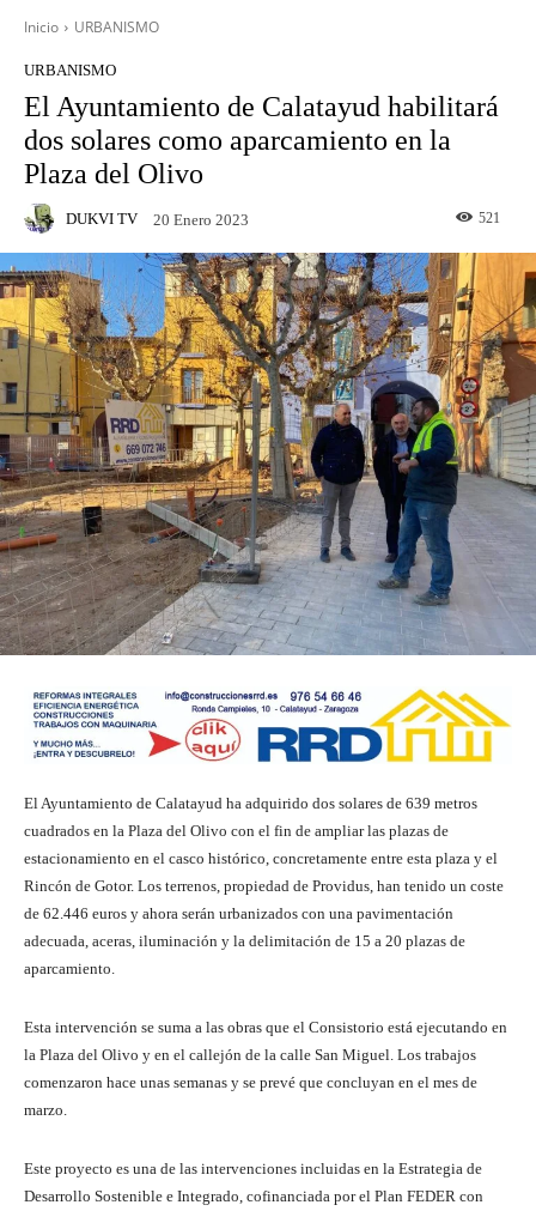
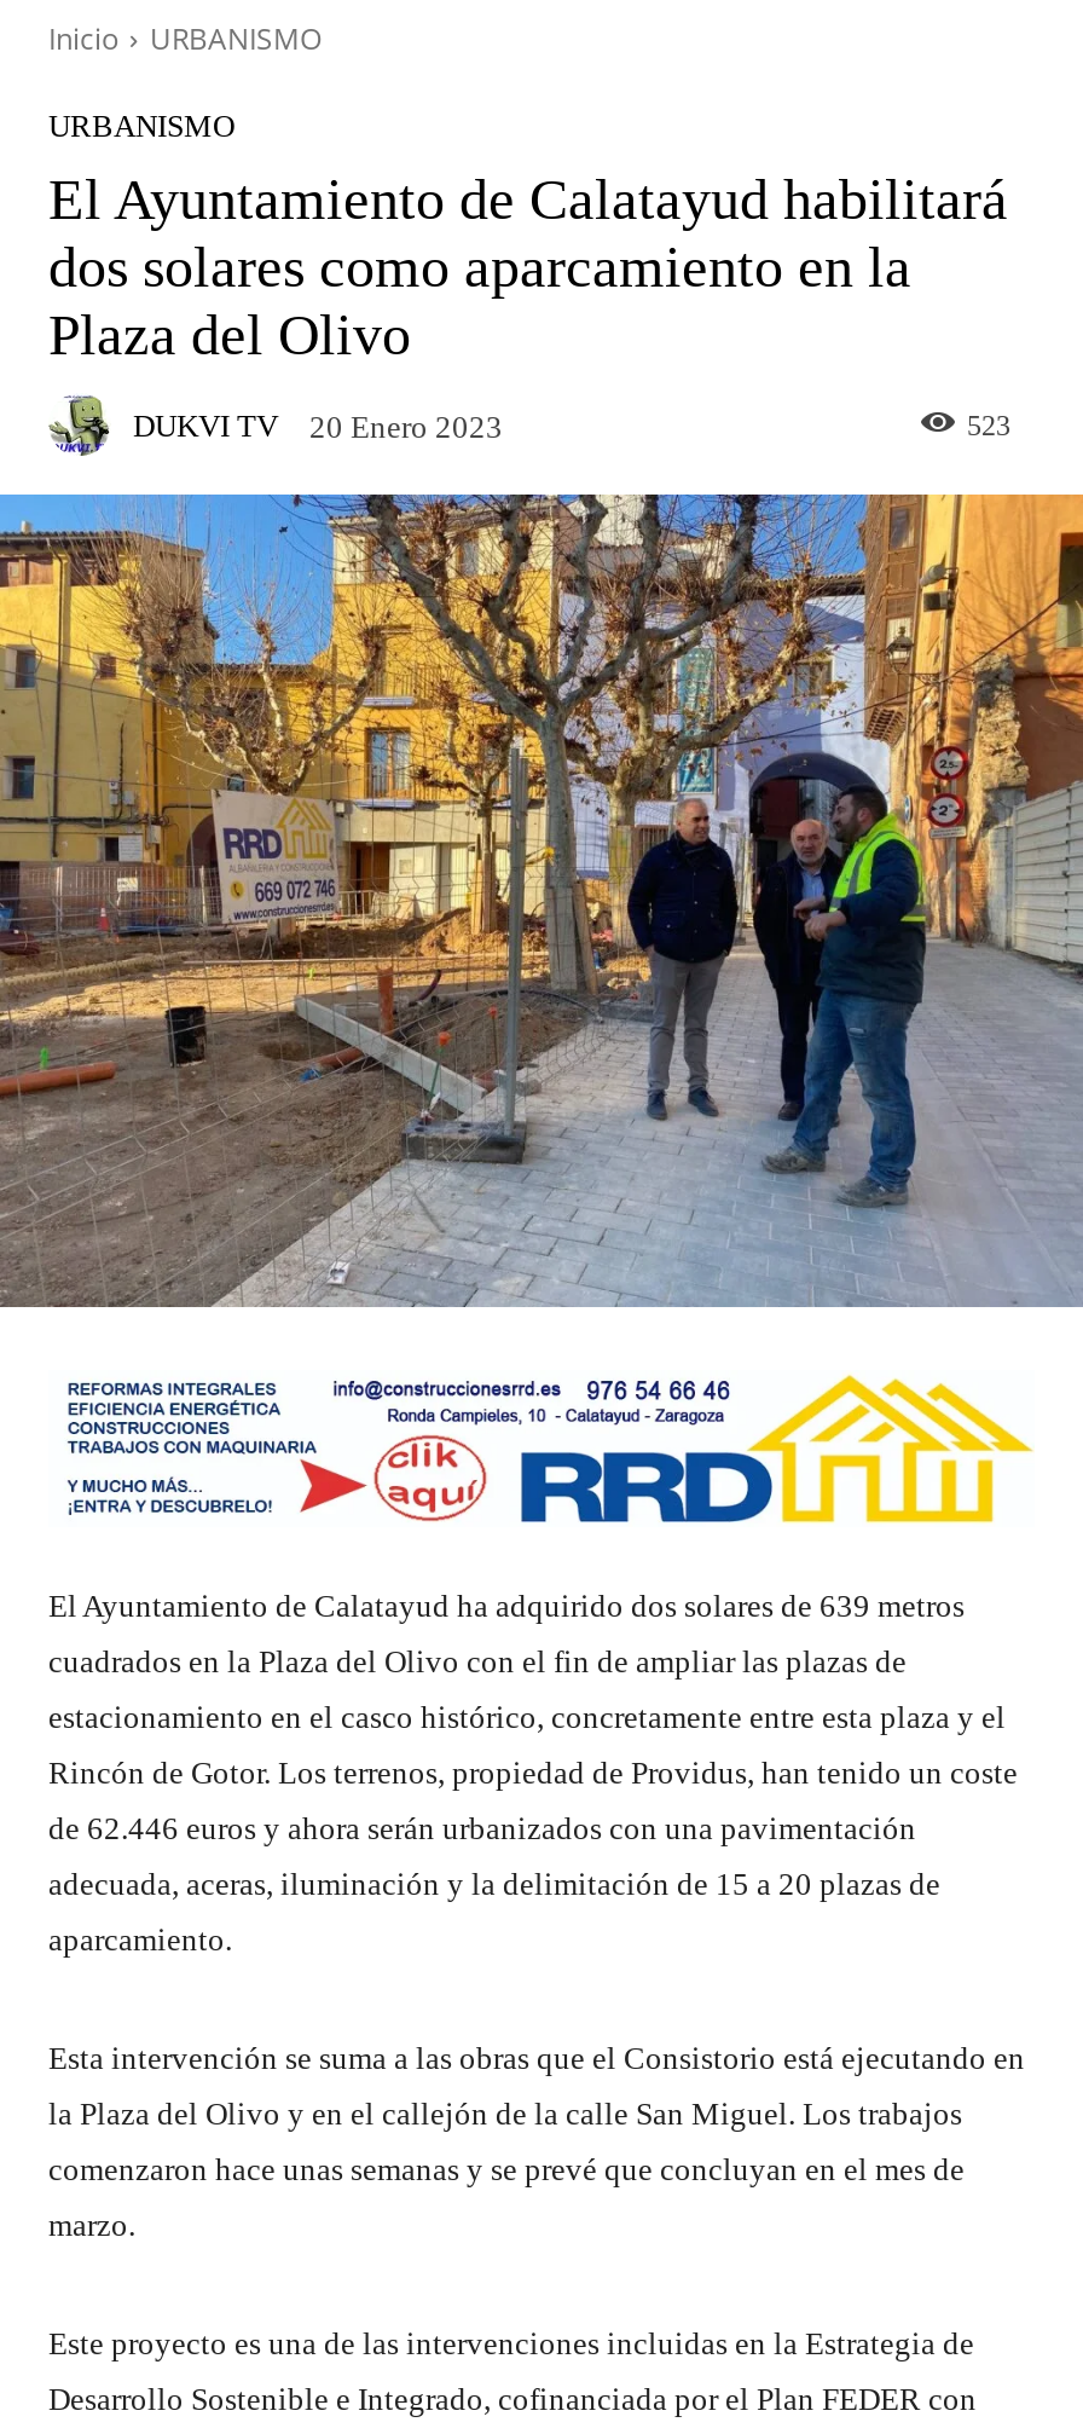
- 521
+ 523
